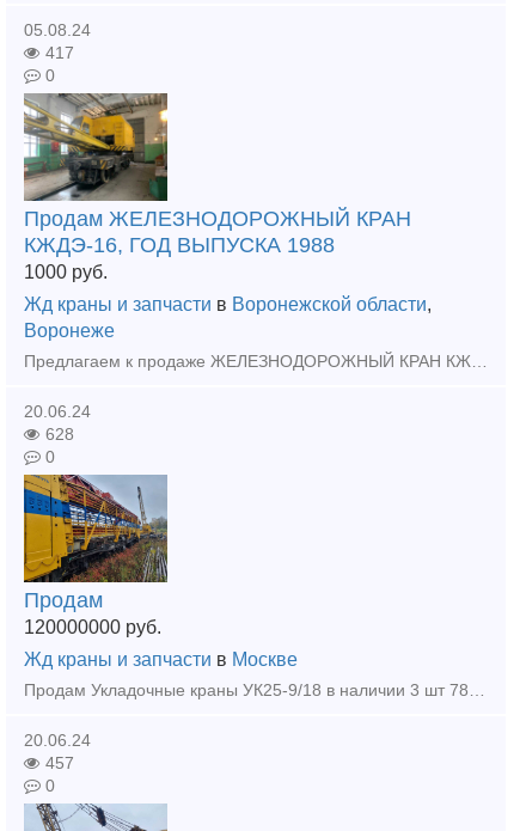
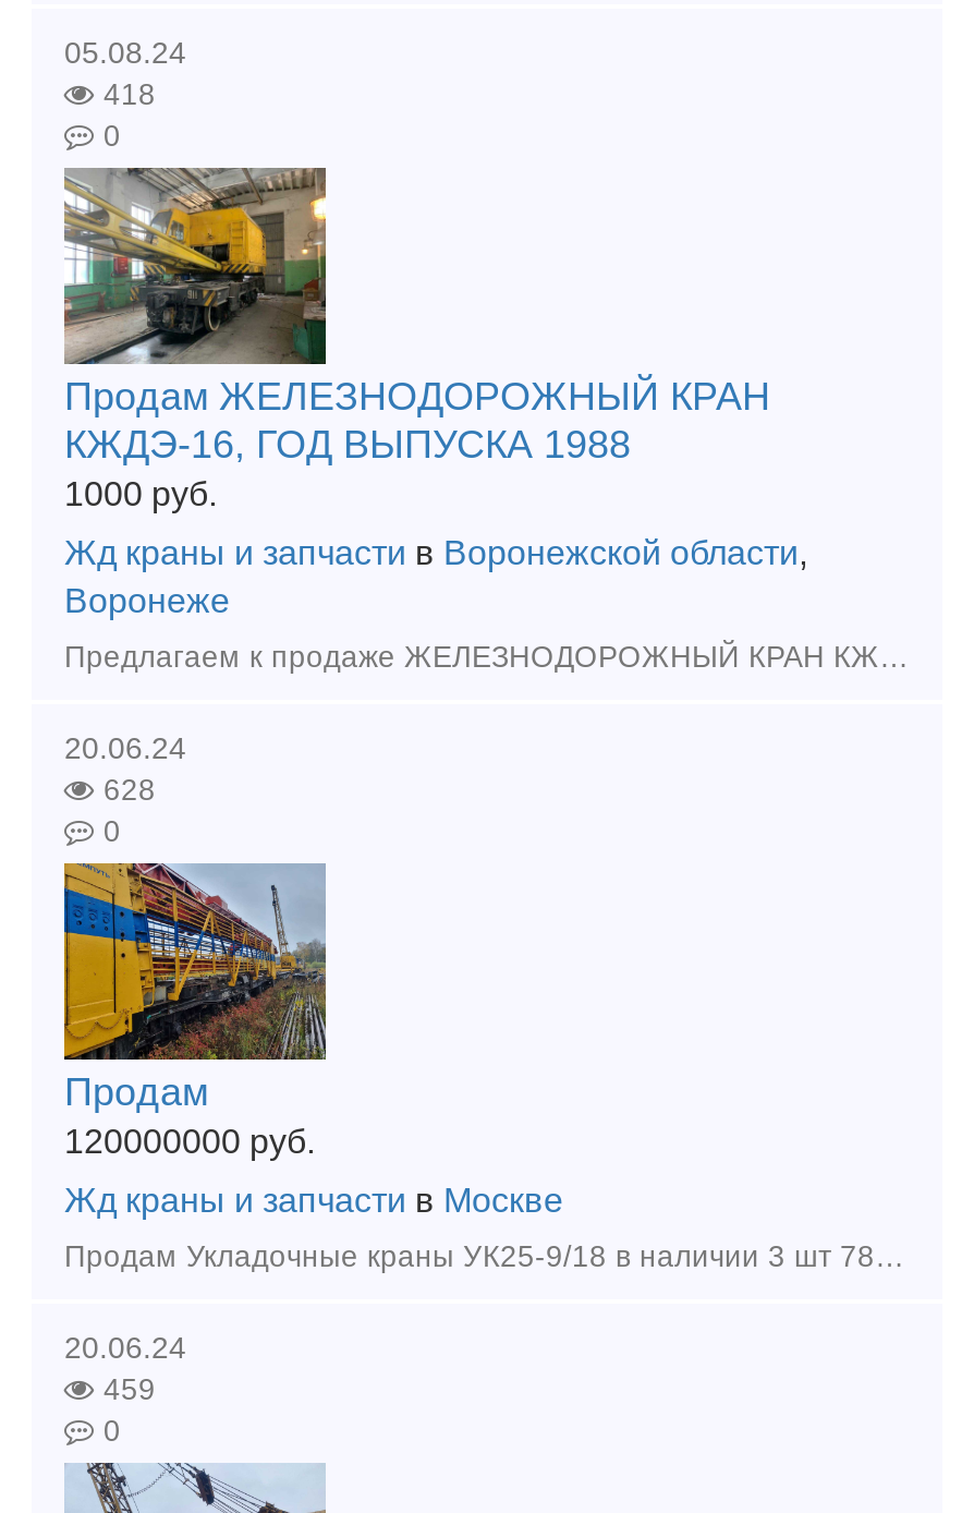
- 417
+ 418

- 457
+ 459
